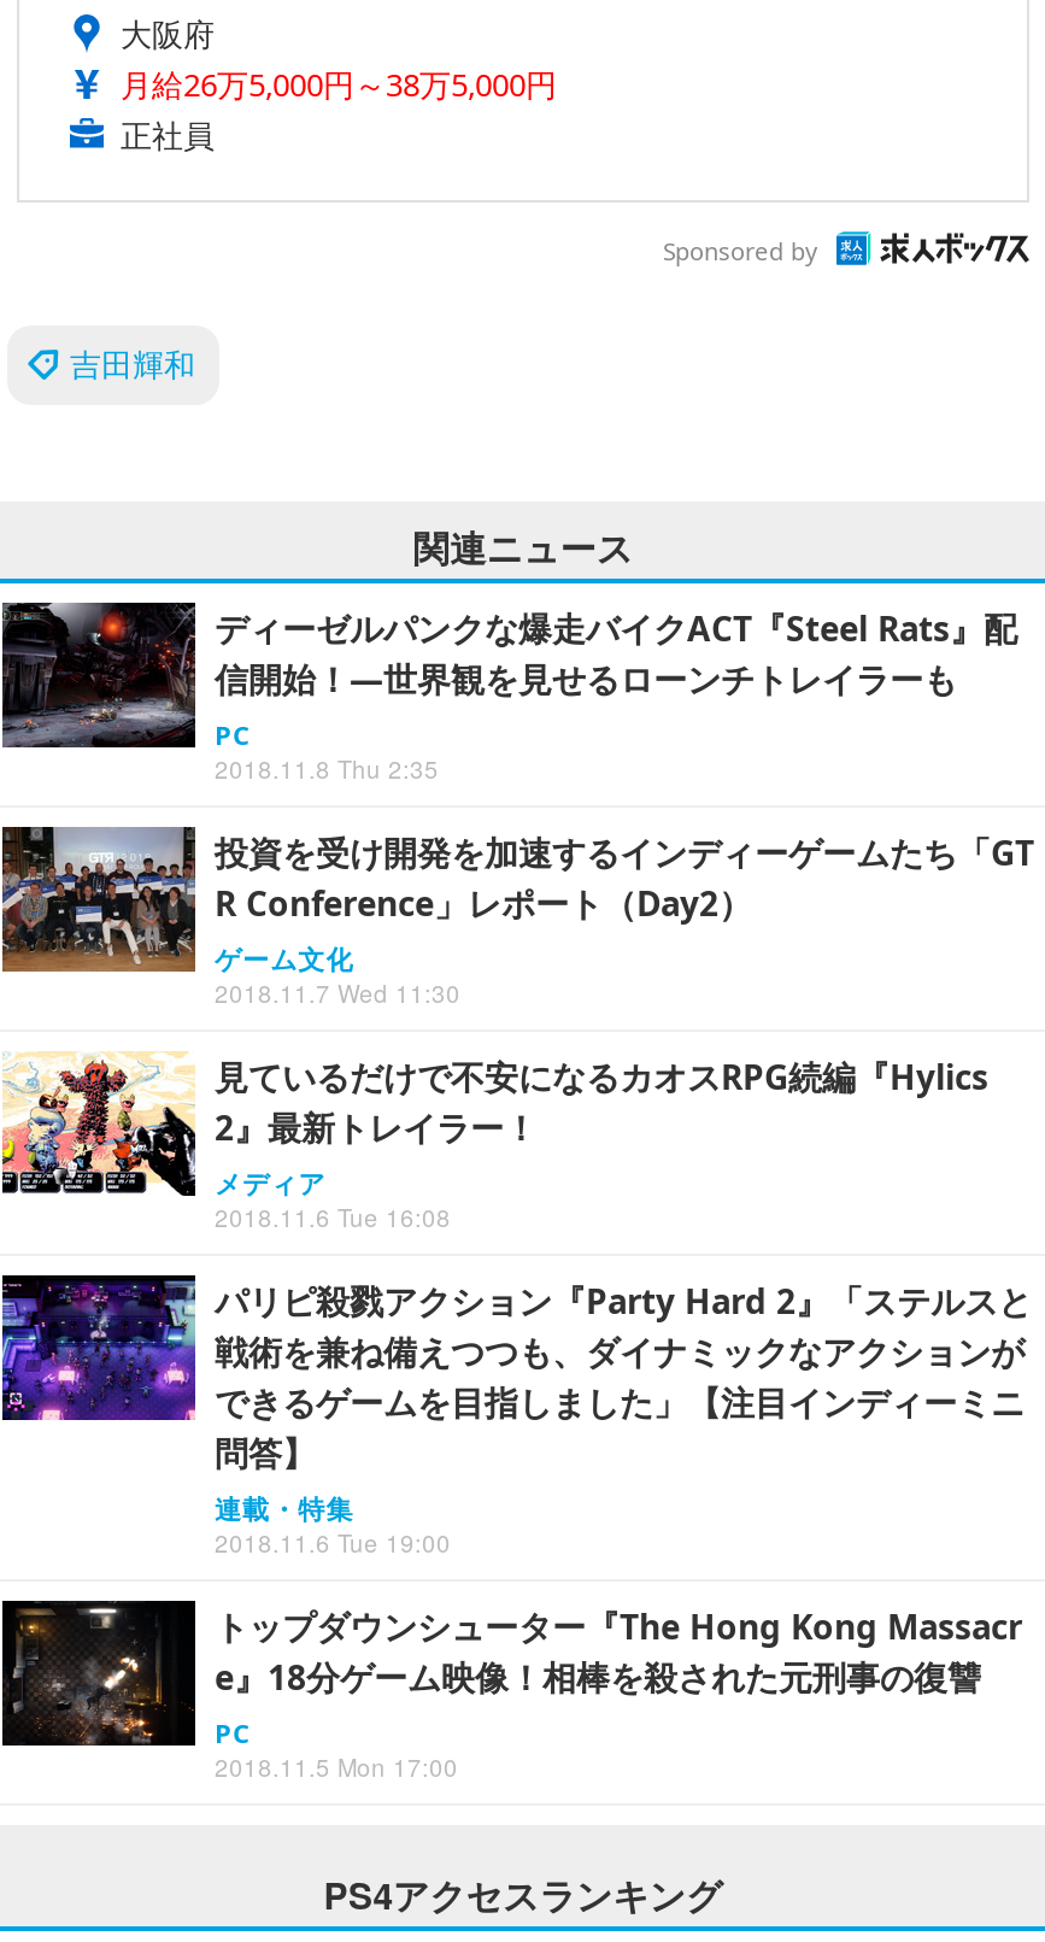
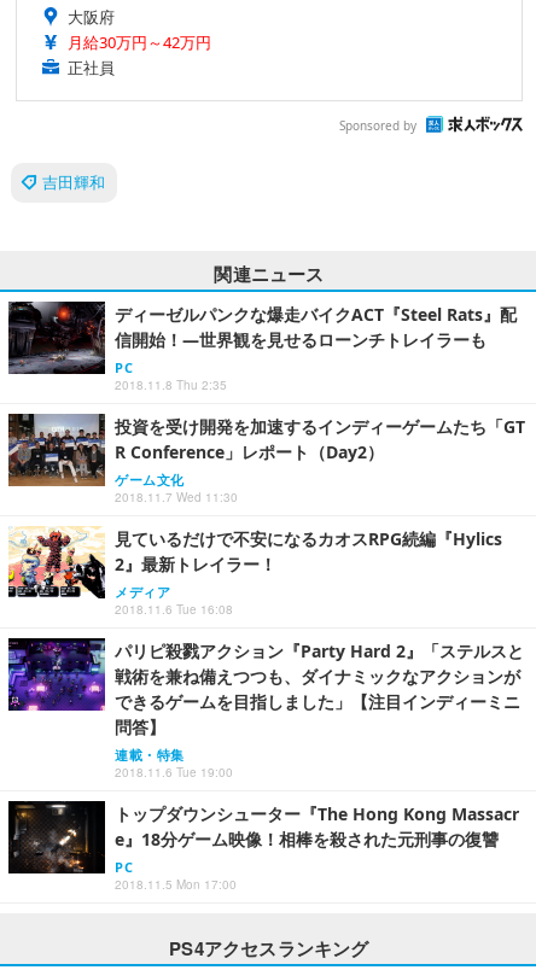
- 月給26万5,000円～38万5,000円
+ 月給30万円～42万円
